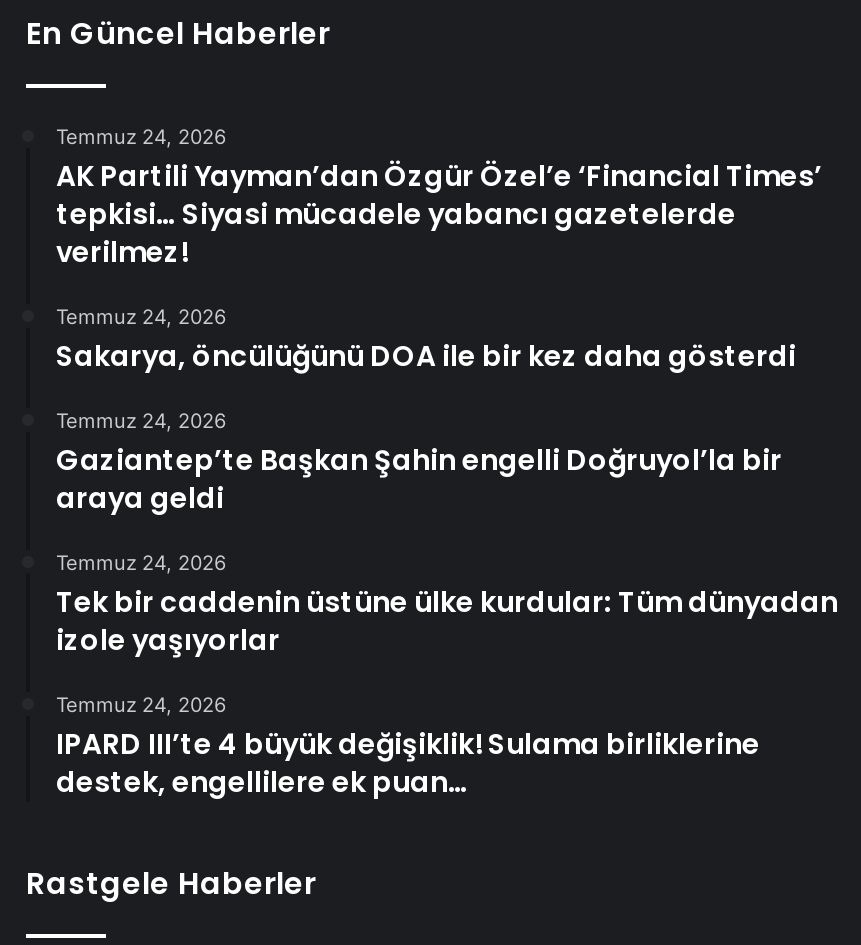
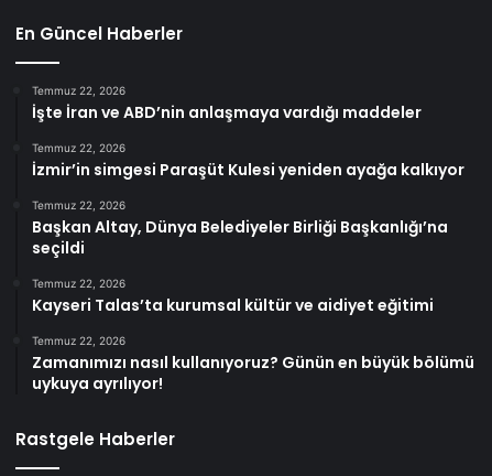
- Temmuz 24, 2026
- AK Partili Yayman’dan Özgür Özel’e ‘Financial Times’
- tepkisi… Siyasi mücadele yabancı gazetelerde
- verilmez!
+ Temmuz 22, 2026
+ İşte İran ve ABD’nin anlaşmaya vardığı maddeler

- Temmuz 24, 2026
- Sakarya, öncülüğünü DOA ile bir kez daha gösterdi
+ Temmuz 22, 2026
+ İzmir’in simgesi Paraşüt Kulesi yeniden ayağa kalkıyor

- Temmuz 24, 2026
- Gaziantep’te Başkan Şahin engelli Doğruyol’la bir
- araya geldi
+ Temmuz 22, 2026
+ Başkan Altay, Dünya Belediyeler Birliği Başkanlığı’na
+ seçildi

- Temmuz 24, 2026
- Tek bir caddenin üstüne ülke kurdular: Tüm dünyadan
- izole yaşıyorlar
+ Temmuz 22, 2026
+ Kayseri Talas’ta kurumsal kültür ve aidiyet eğitimi

- Temmuz 24, 2026
- IPARD III’te 4 büyük değişiklik! Sulama birliklerine
- destek, engellilere ek puan…
+ Temmuz 22, 2026
+ Zamanımızı nasıl kullanıyoruz? Günün en büyük bölümü
+ uykuya ayrılıyor!
